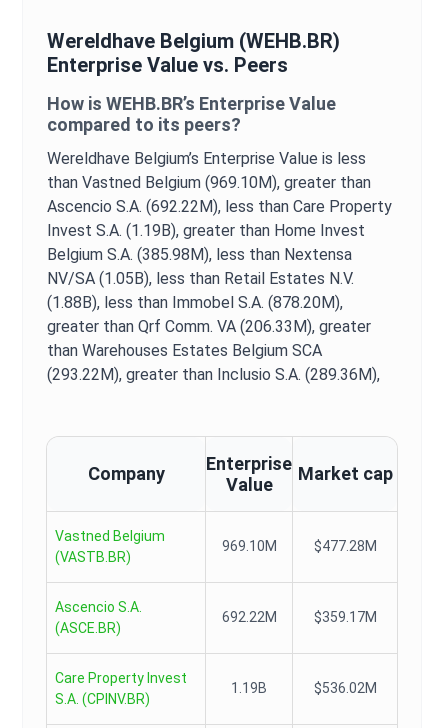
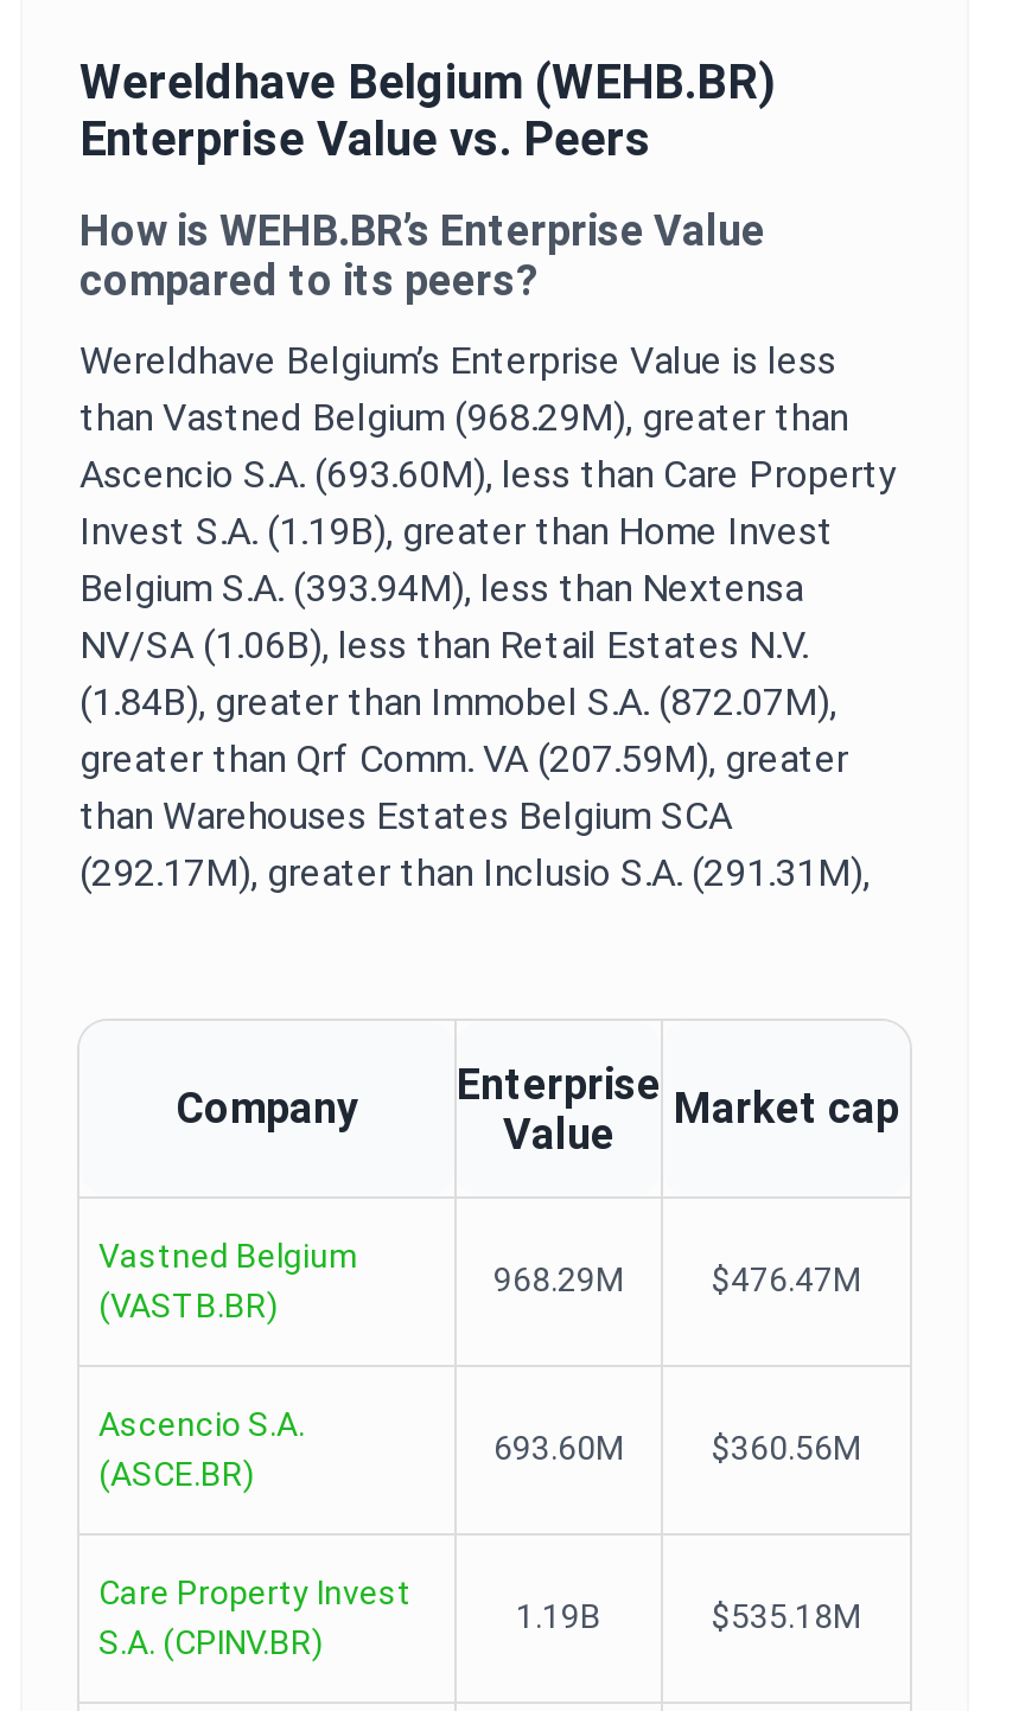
- than Vastned Belgium (969.10M), greater than
+ than Vastned Belgium (968.29M), greater than

- Ascencio S.A. (692.22M), less than Care Property
+ Ascencio S.A. (693.60M), less than Care Property

- Belgium S.A. (385.98M), less than Nextensa
+ Belgium S.A. (393.94M), less than Nextensa

- NV/SA (1.05B), less than Retail Estates N.V.
+ NV/SA (1.06B), less than Retail Estates N.V.

- (1.88B), less than Immobel S.A. (878.20M),
+ (1.84B), greater than Immobel S.A. (872.07M),

- greater than Qrf Comm. VA (206.33M), greater
+ greater than Qrf Comm. VA (207.59M), greater

- (293.22M), greater than Inclusio S.A. (289.36M),
+ (292.17M), greater than Inclusio S.A. (291.31M),

- 969.10M
- $477.28M
+ 968.29M
+ $476.47M

- 692.22M
- $359.17M
+ 693.60M
+ $360.56M

- $536.02M
+ $535.18M
